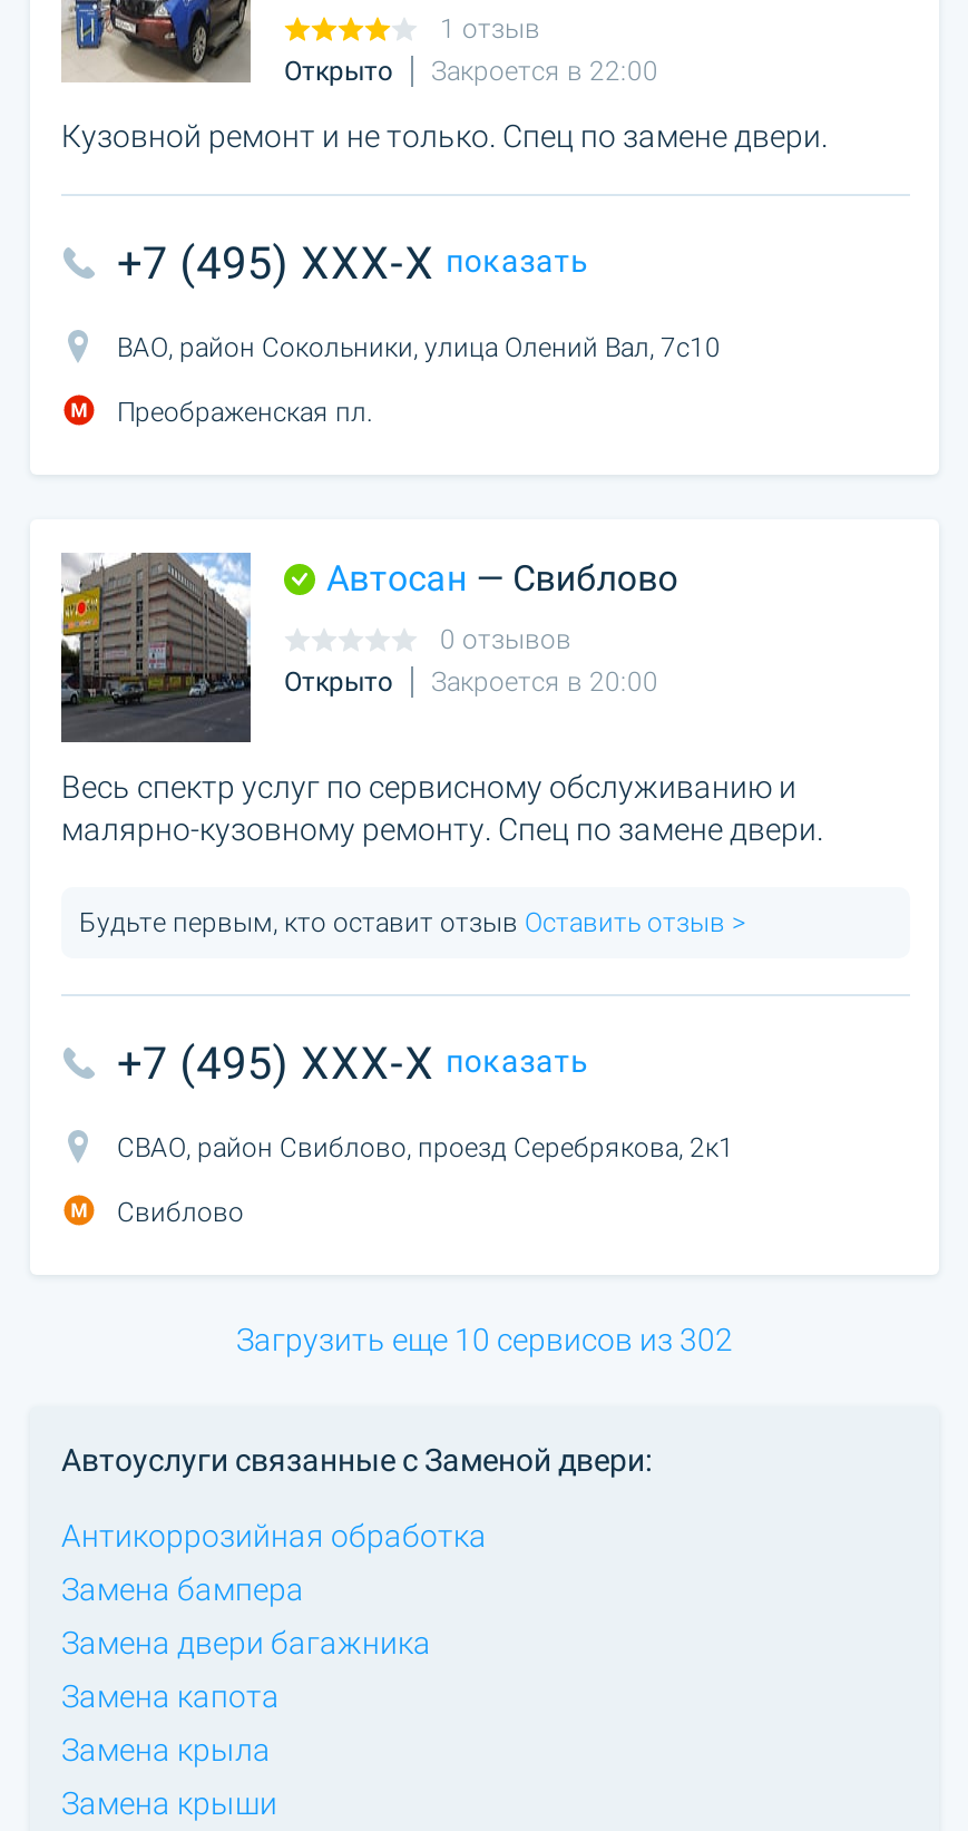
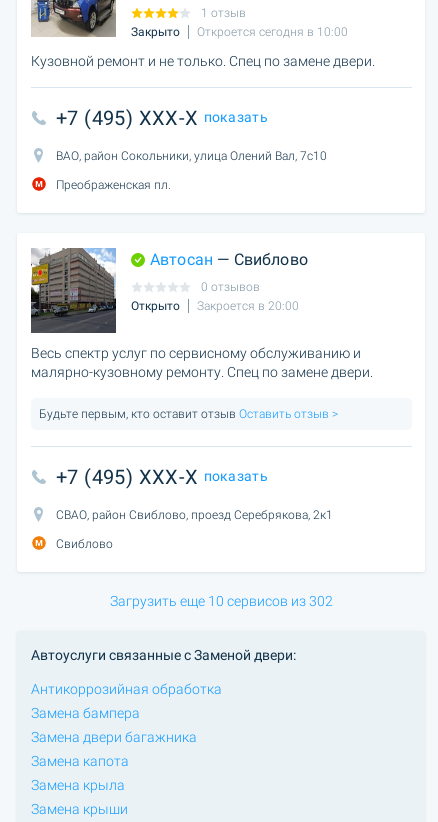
- Открыто
- Закроется в 22:00
+ Закрыто
+ Откроется сегодня в 10:00
